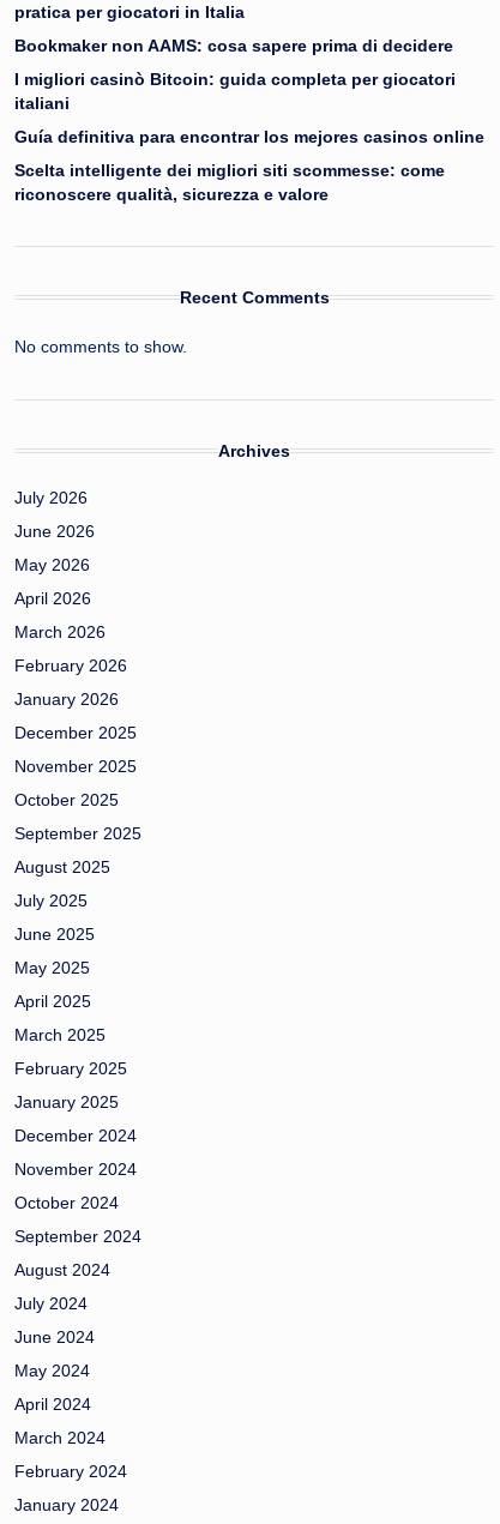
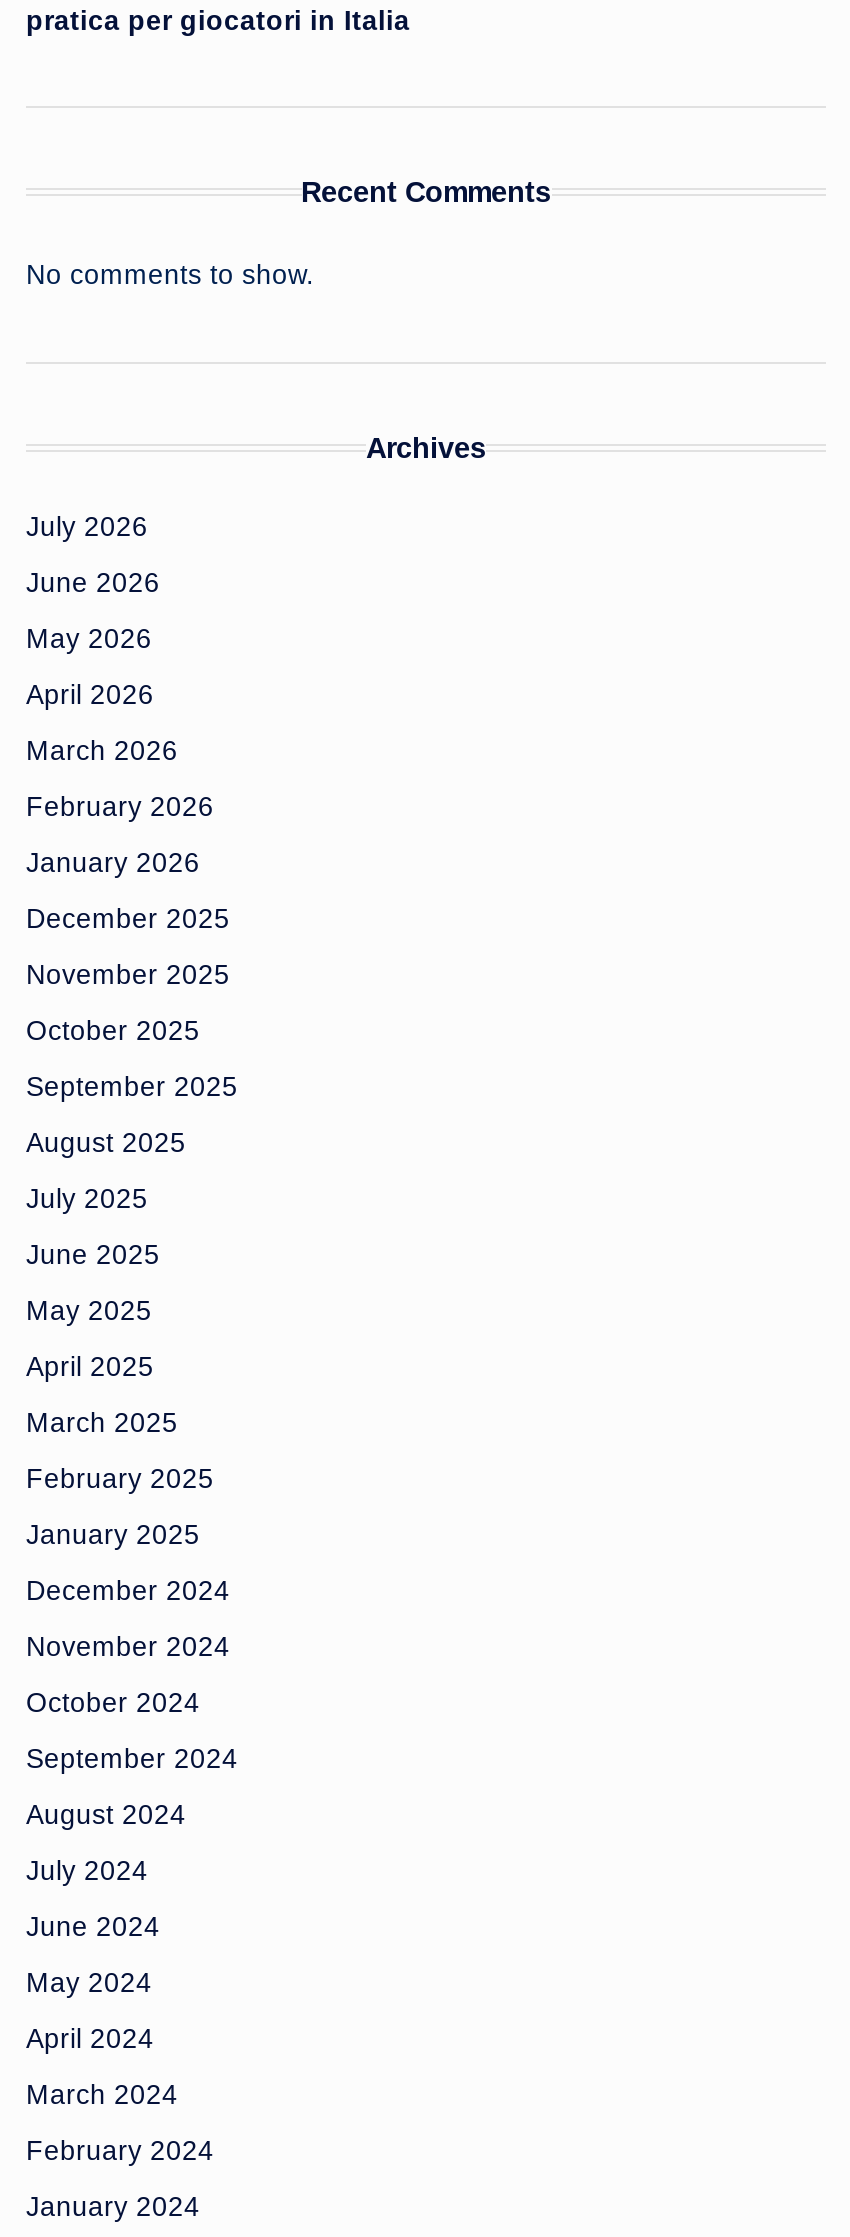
- Bookmaker non AAMS: cosa sapere prima di decidere
- I migliori casinò Bitcoin: guida completa per giocatori
- italiani
- Guía definitiva para encontrar los mejores casinos online
- Scelta intelligente dei migliori siti scommesse: come
- riconoscere qualità, sicurezza e valore
